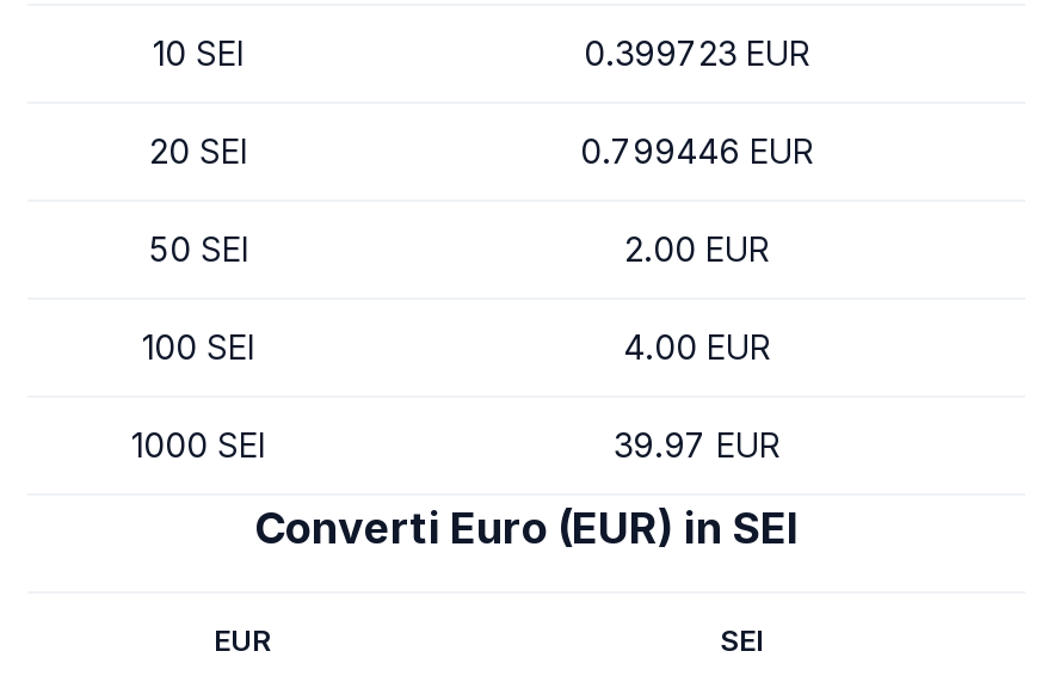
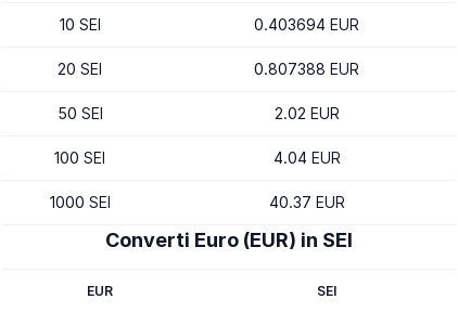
- 0.399723 EUR
+ 0.403694 EUR

- 0.799446 EUR
+ 0.807388 EUR

- 2.00 EUR
+ 2.02 EUR

- 4.00 EUR
+ 4.04 EUR

- 39.97 EUR
+ 40.37 EUR
